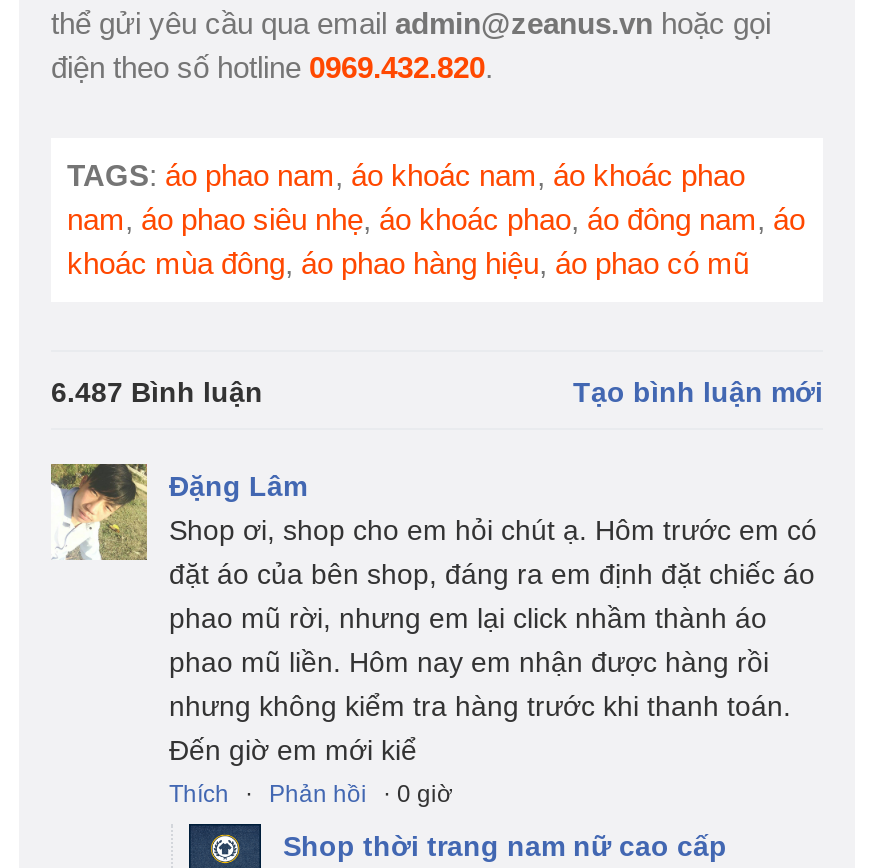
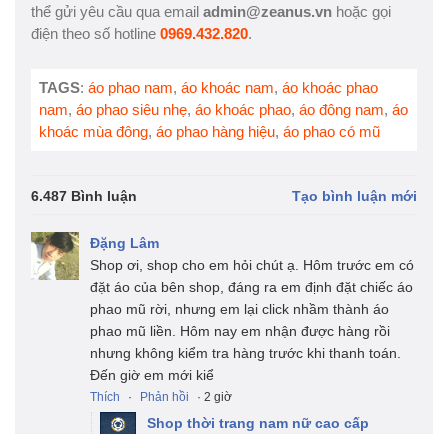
- Thích · Phản hồi · 0 giờ
+ Thích · Phản hồi · 2 giờ
